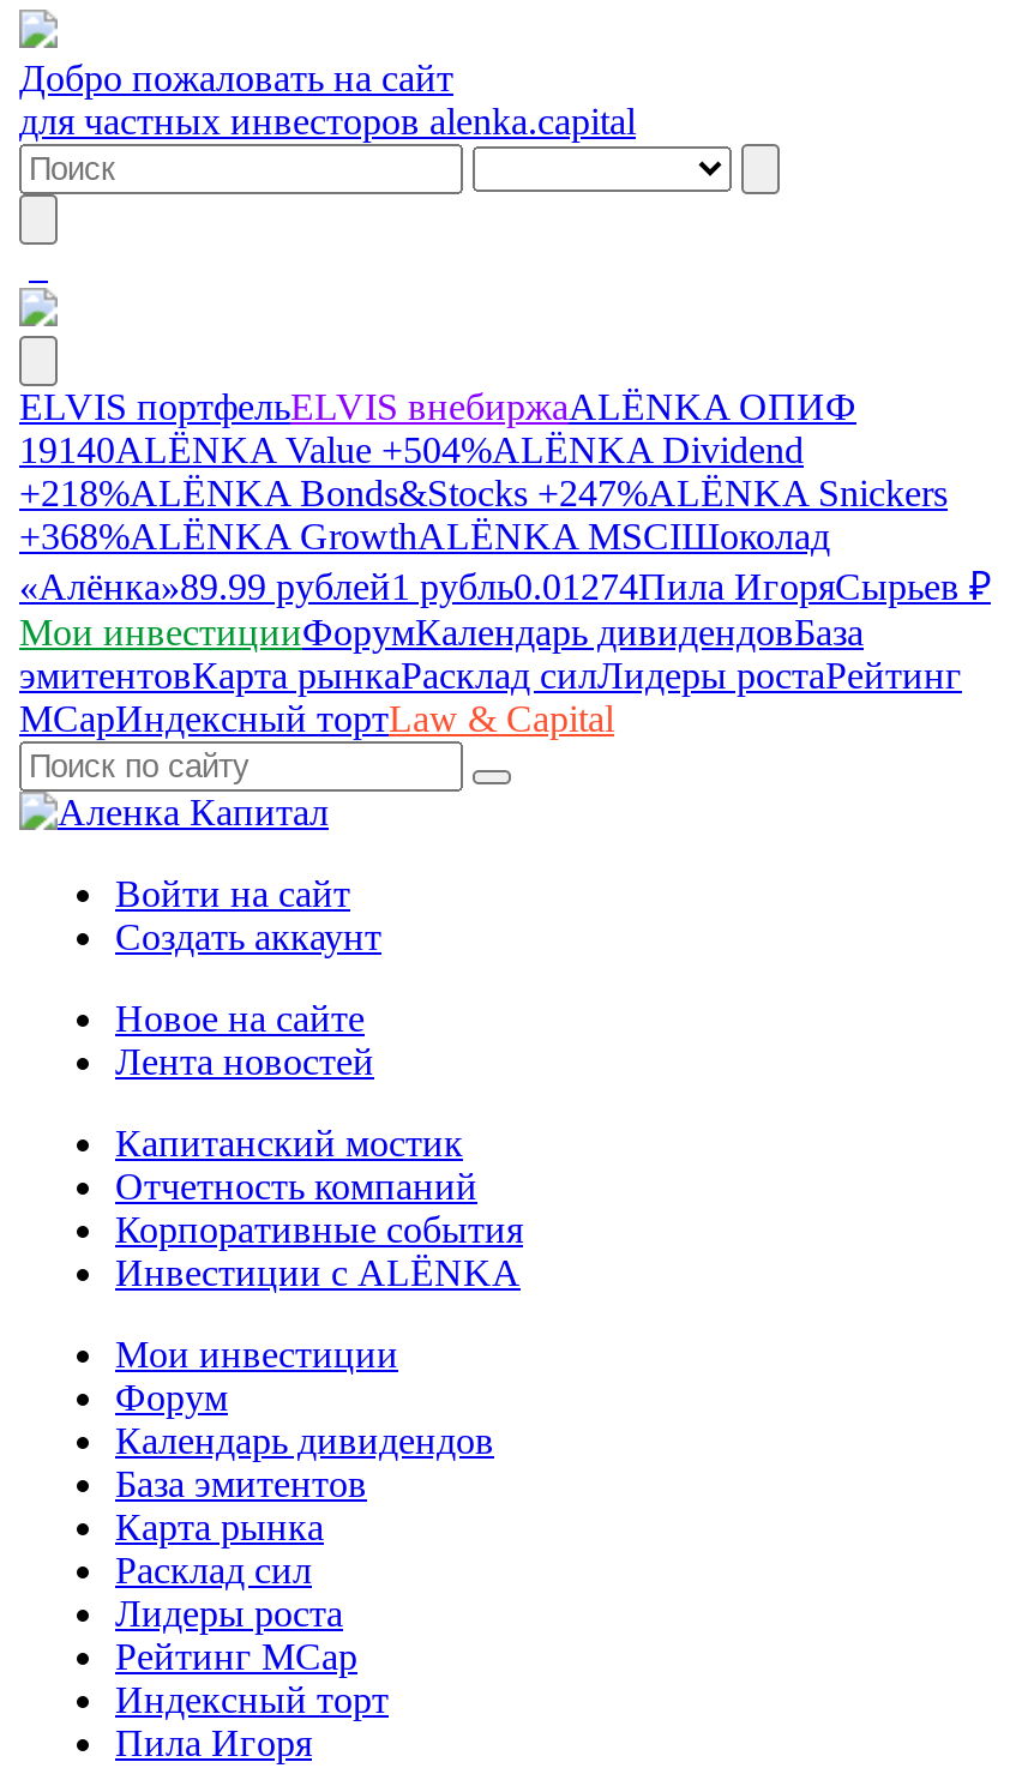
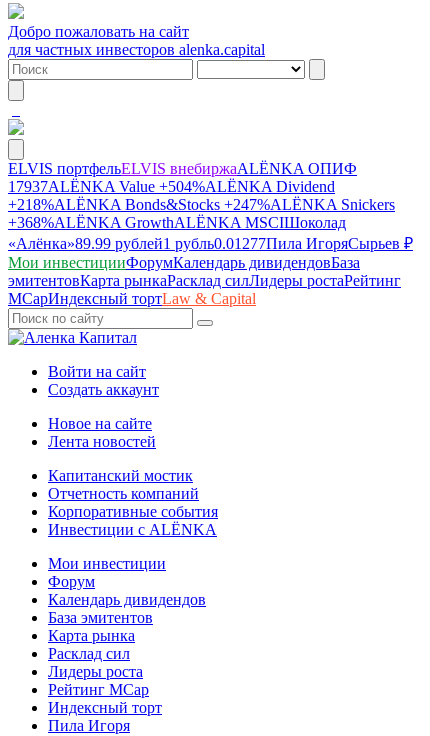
- 19140ALЁNKA Value +504%ALЁNKA Dividend
+ 17937ALЁNKA Value +504%ALЁNKA Dividend

- «Алёнка»89.99 рублей1 рубль0.01274Пила ИгоряСырьев ₽
+ «Алёнка»89.99 рублей1 рубль0.01277Пила ИгоряСырьев ₽
